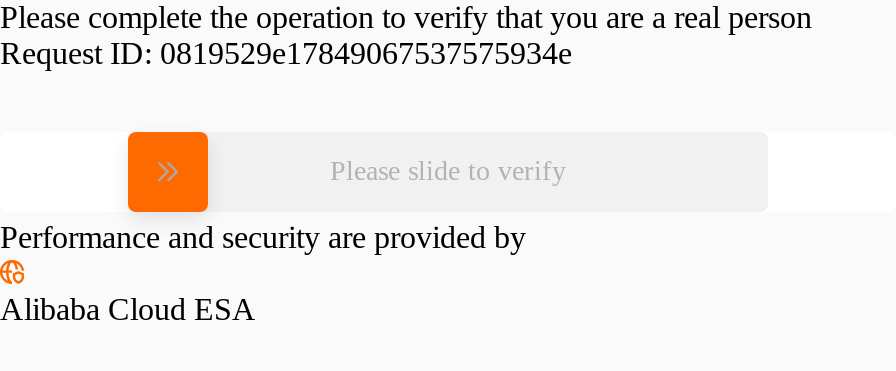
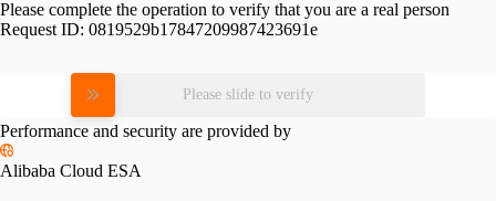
- Request ID: 0819529e17849067537575934e
+ Request ID: 0819529b17847209987423691e
